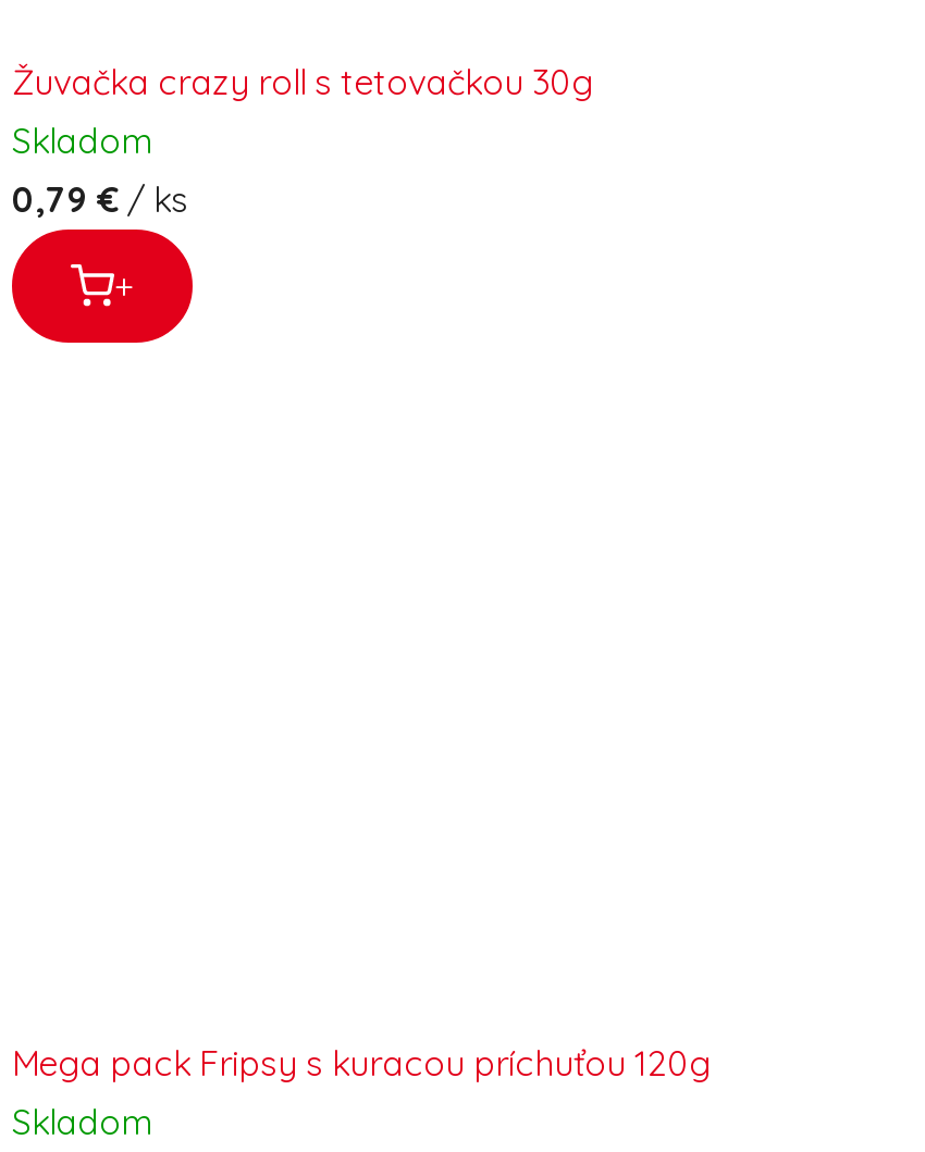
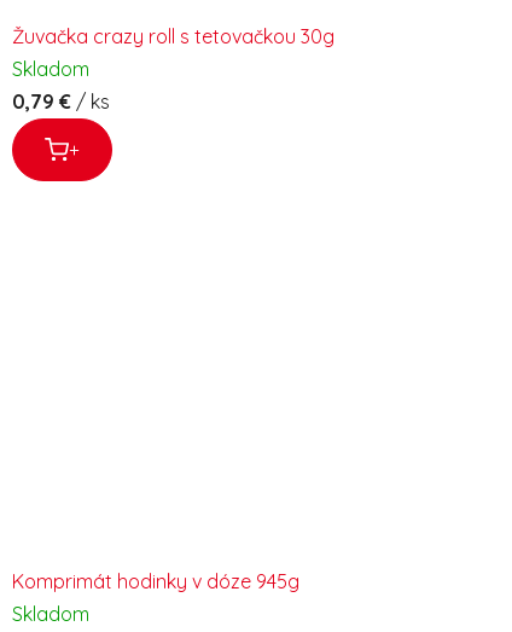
- Mega pack Fripsy s kuracou príchuťou 120g
+ Komprimát hodinky v dóze 945g
